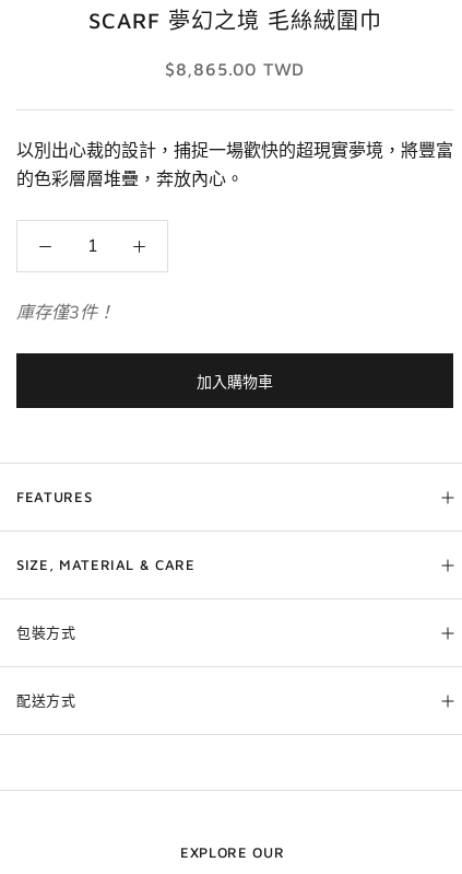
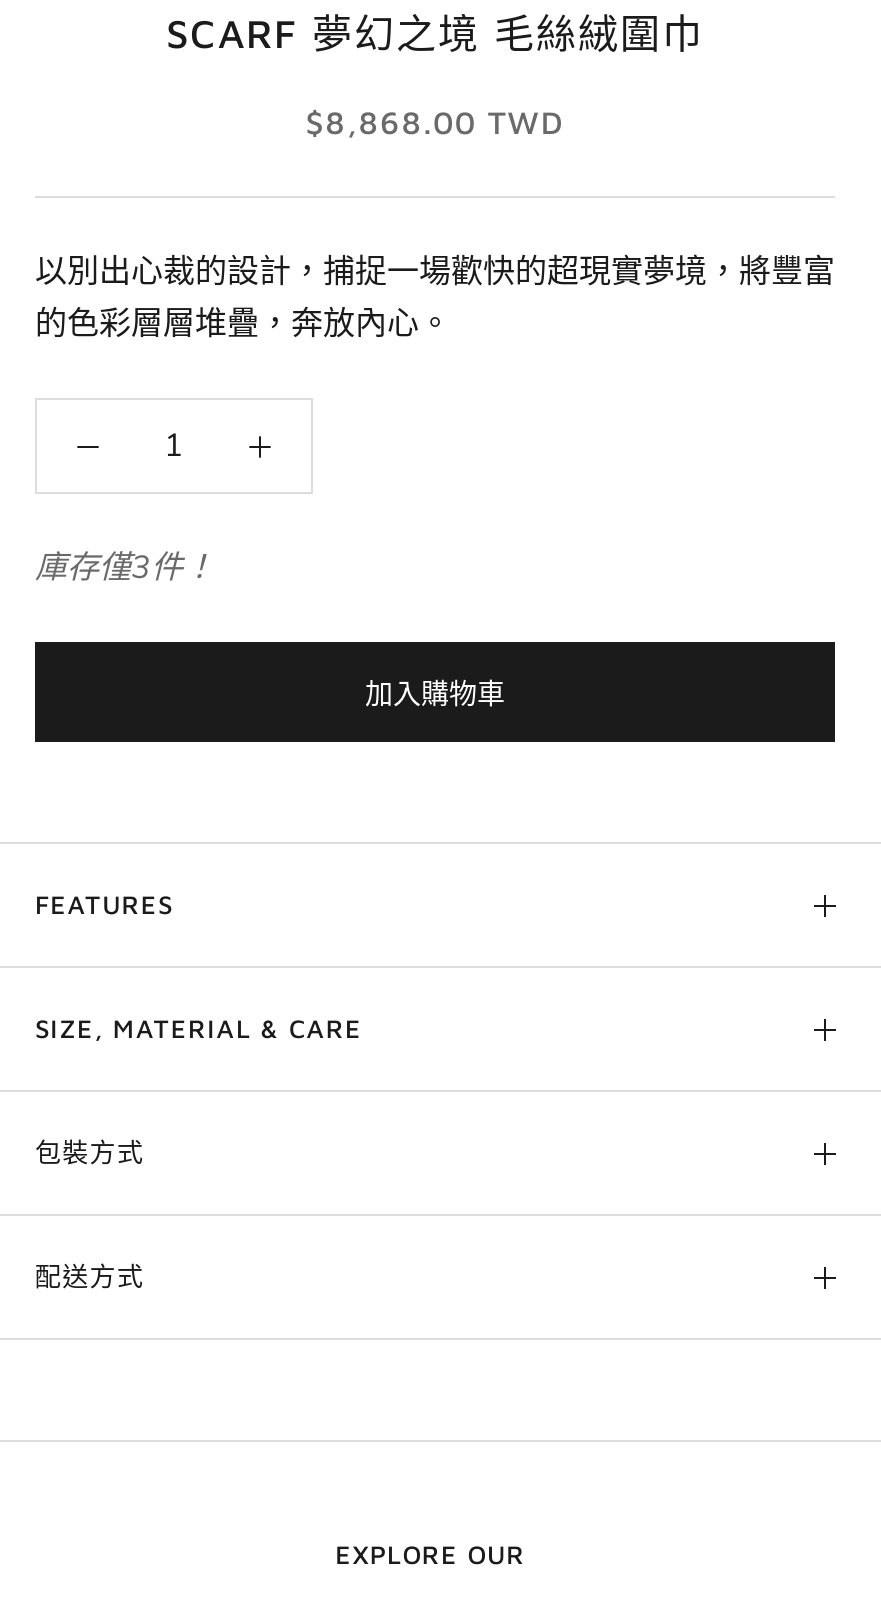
- $8,865.00 TWD
+ $8,868.00 TWD
